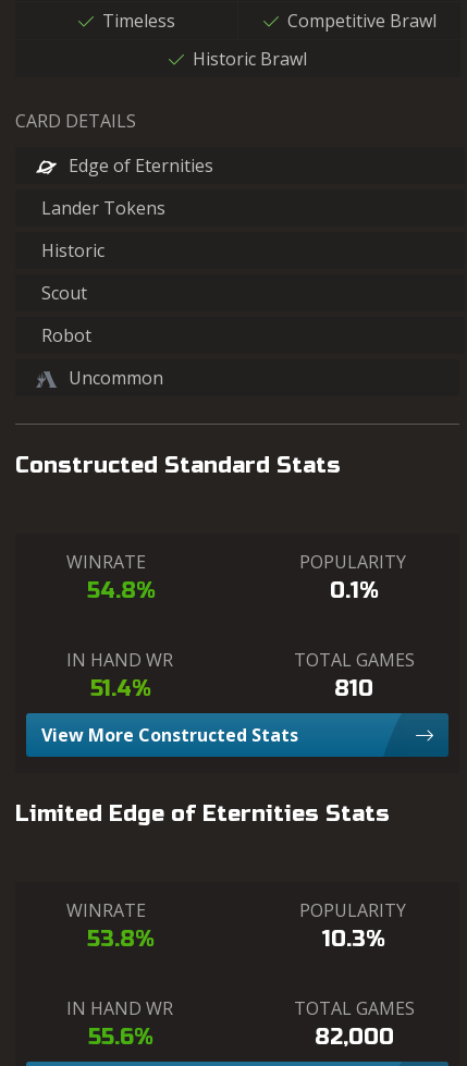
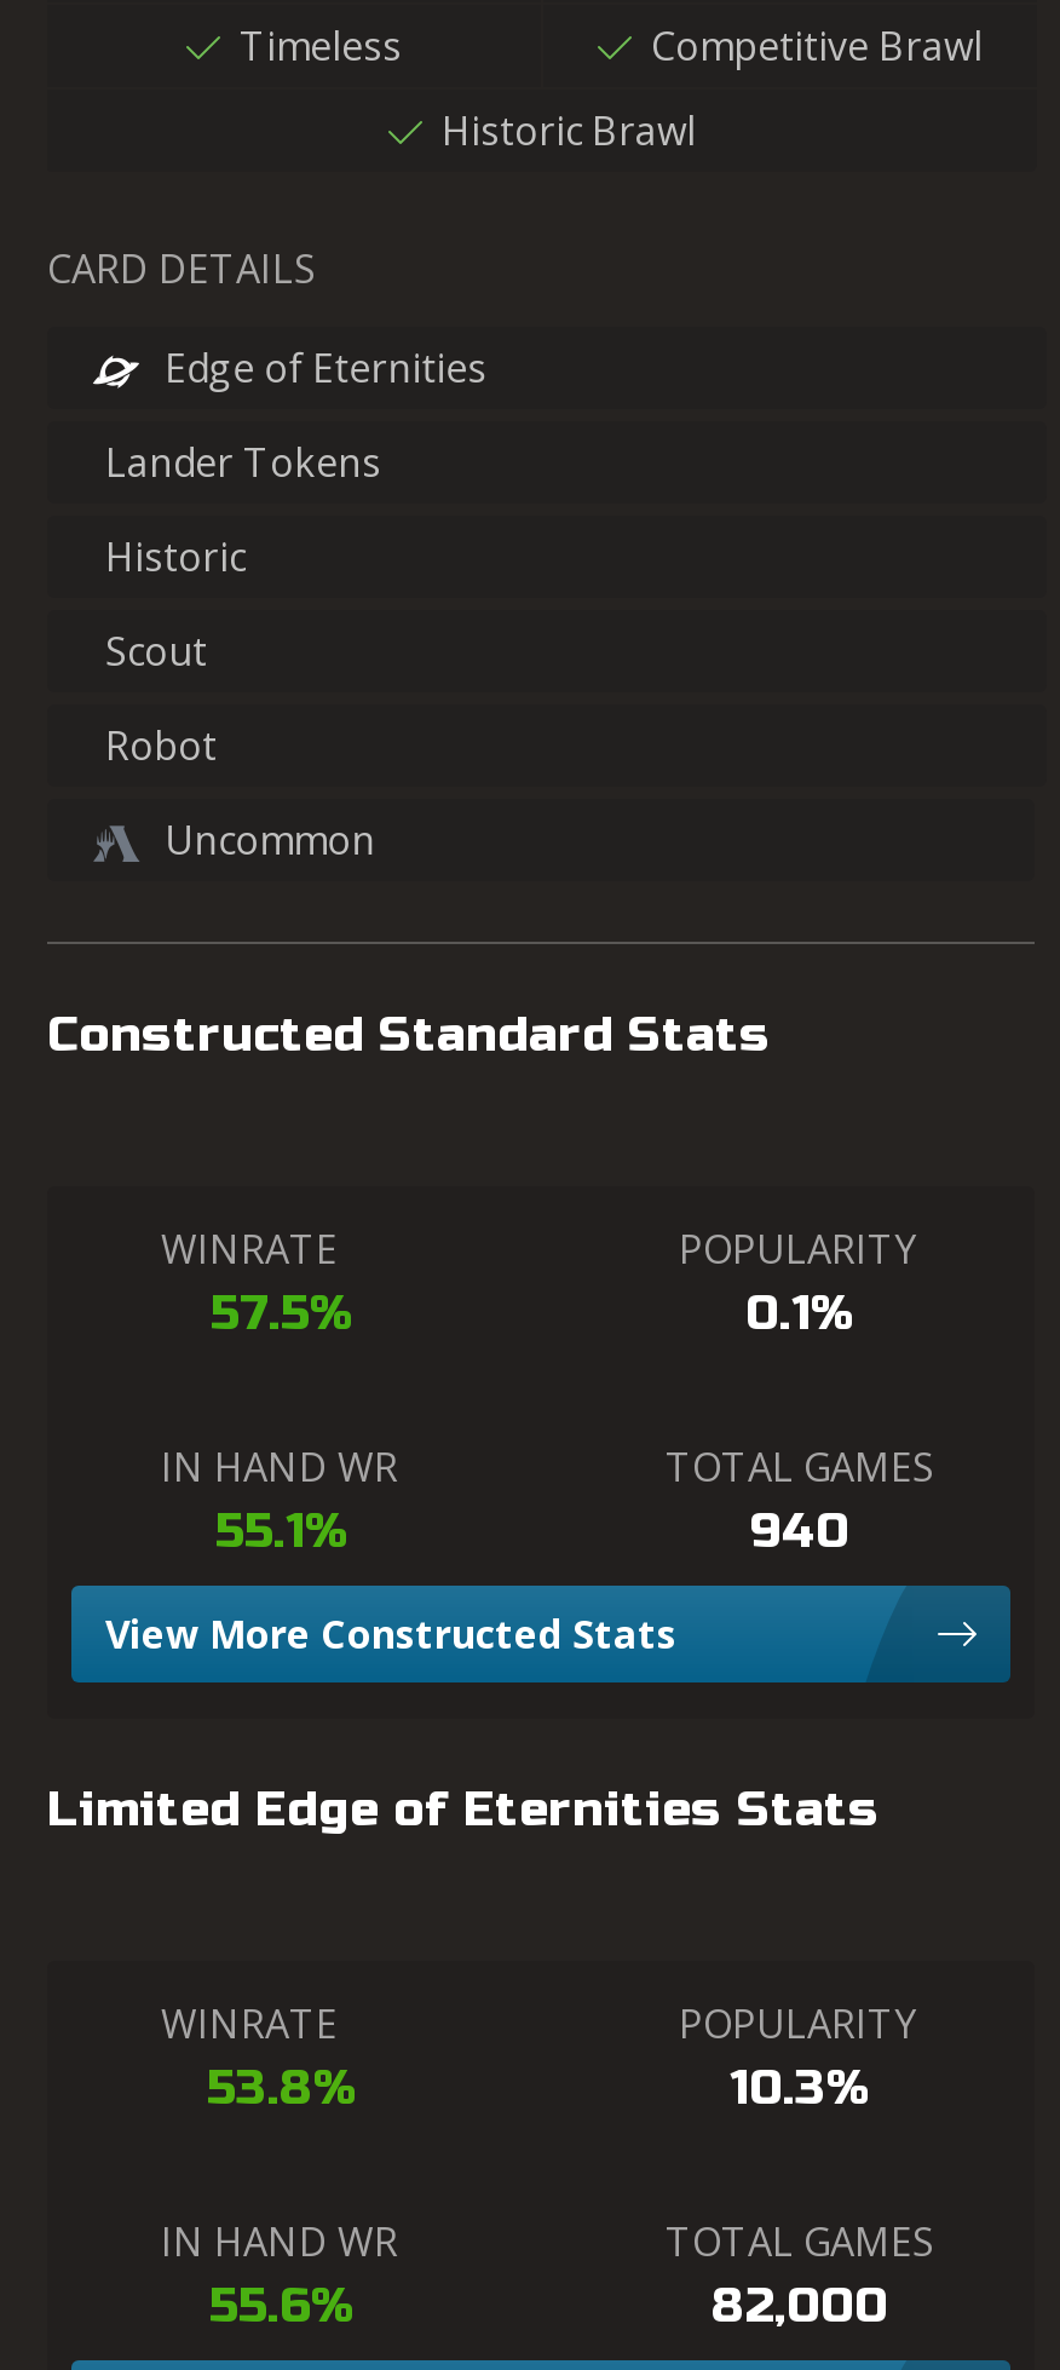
- 54.8%
+ 57.5%

- 51.4%
+ 55.1%

- 810
+ 940
